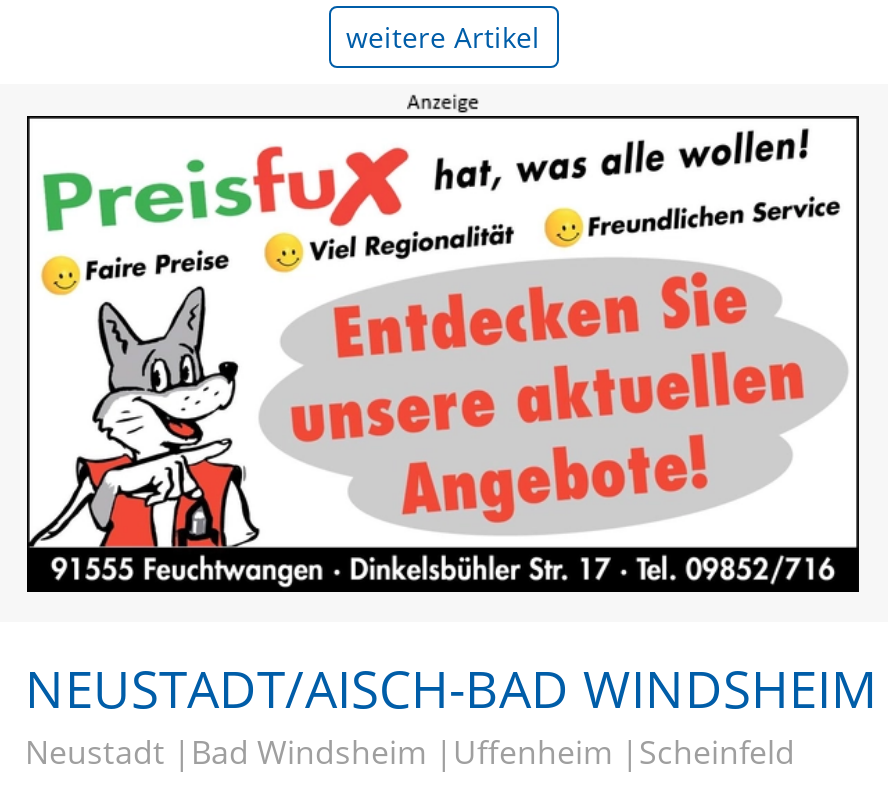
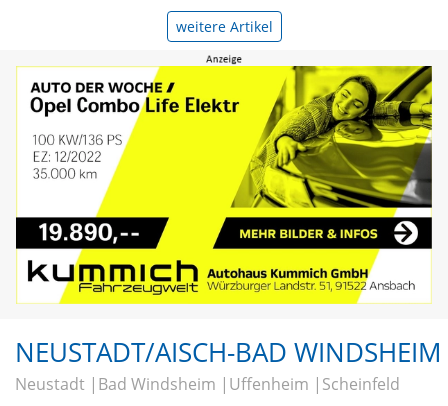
- [image]
+ [image]
